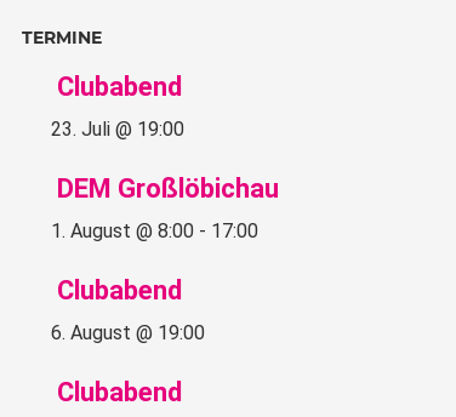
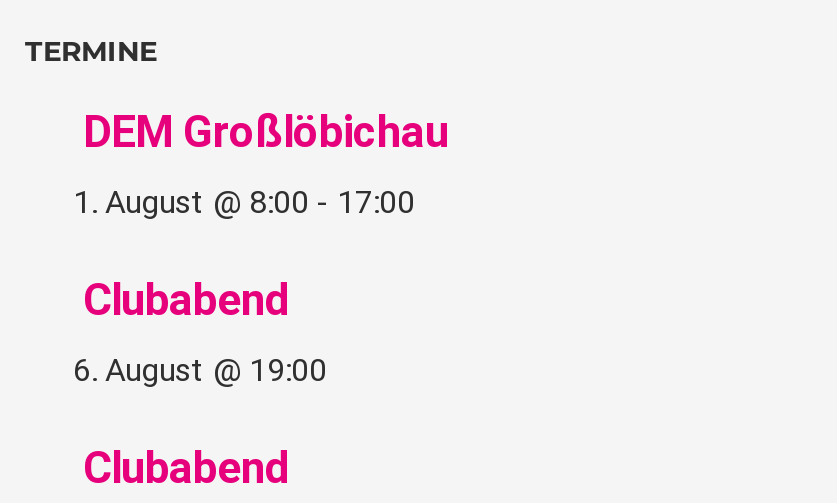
- Clubabend
- 23. Juli @ 19:00
